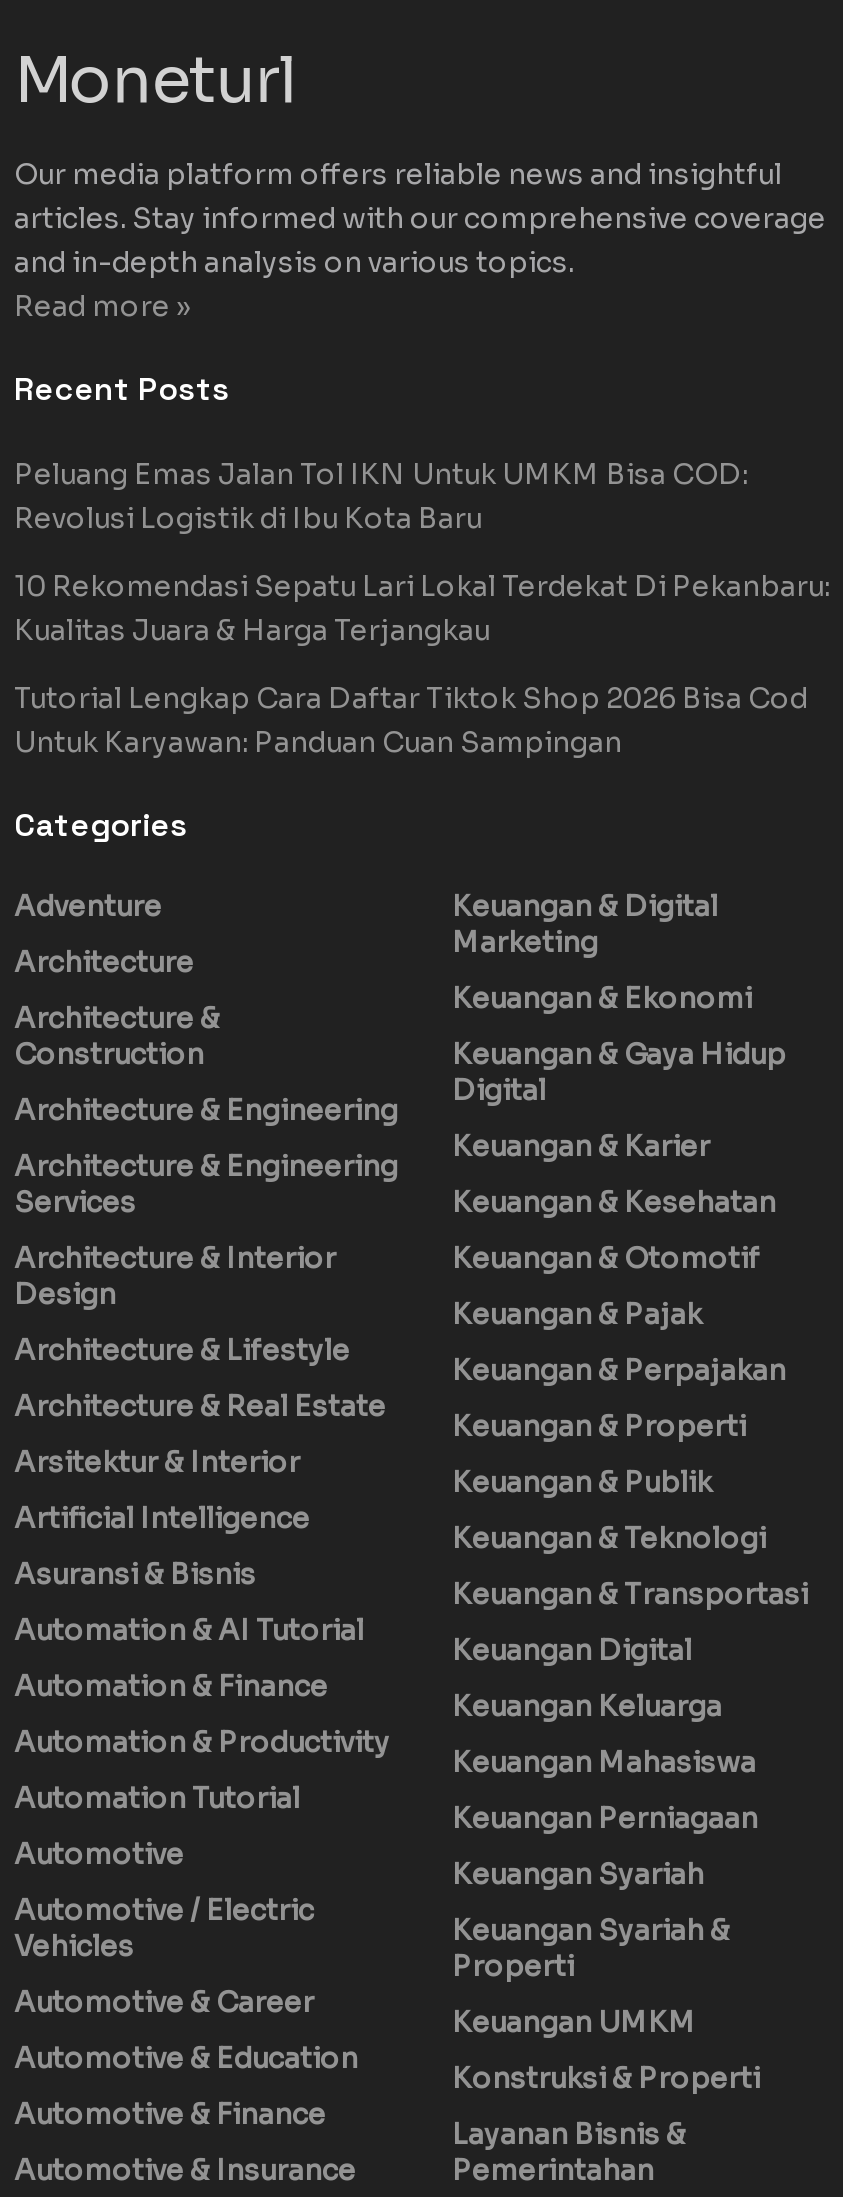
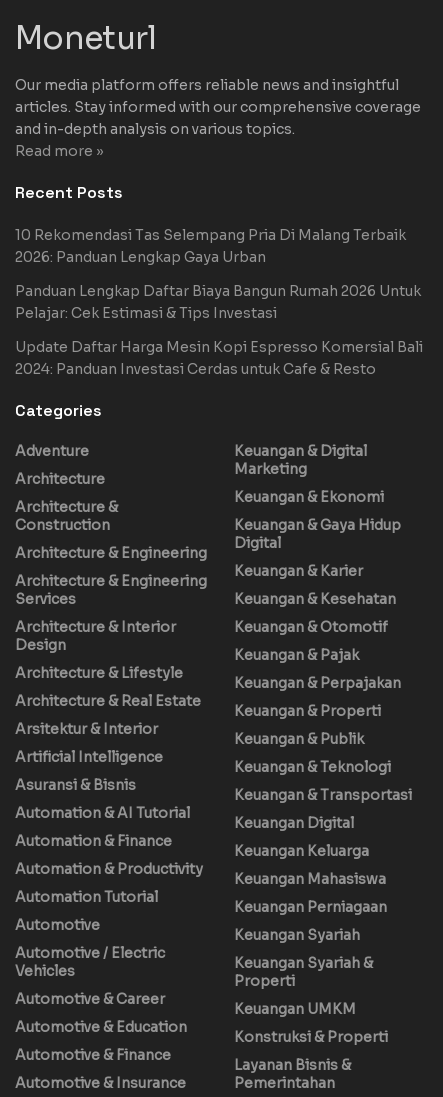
- Peluang Emas Jalan Tol IKN Untuk UMKM Bisa COD:
- Revolusi Logistik di Ibu Kota Baru
+ 10 Rekomendasi Tas Selempang Pria Di Malang Terbaik
+ 2026: Panduan Lengkap Gaya Urban

- 10 Rekomendasi Sepatu Lari Lokal Terdekat Di Pekanbaru:
- Kualitas Juara & Harga Terjangkau
+ Panduan Lengkap Daftar Biaya Bangun Rumah 2026 Untuk
+ Pelajar: Cek Estimasi & Tips Investasi

- Tutorial Lengkap Cara Daftar Tiktok Shop 2026 Bisa Cod
- Untuk Karyawan: Panduan Cuan Sampingan
+ Update Daftar Harga Mesin Kopi Espresso Komersial Bali
+ 2024: Panduan Investasi Cerdas untuk Cafe & Resto
